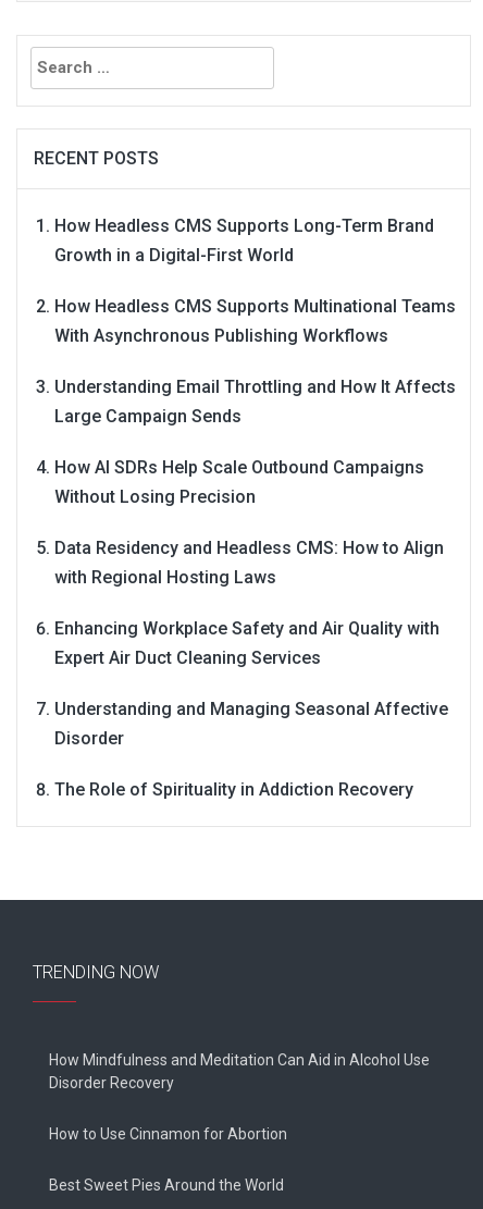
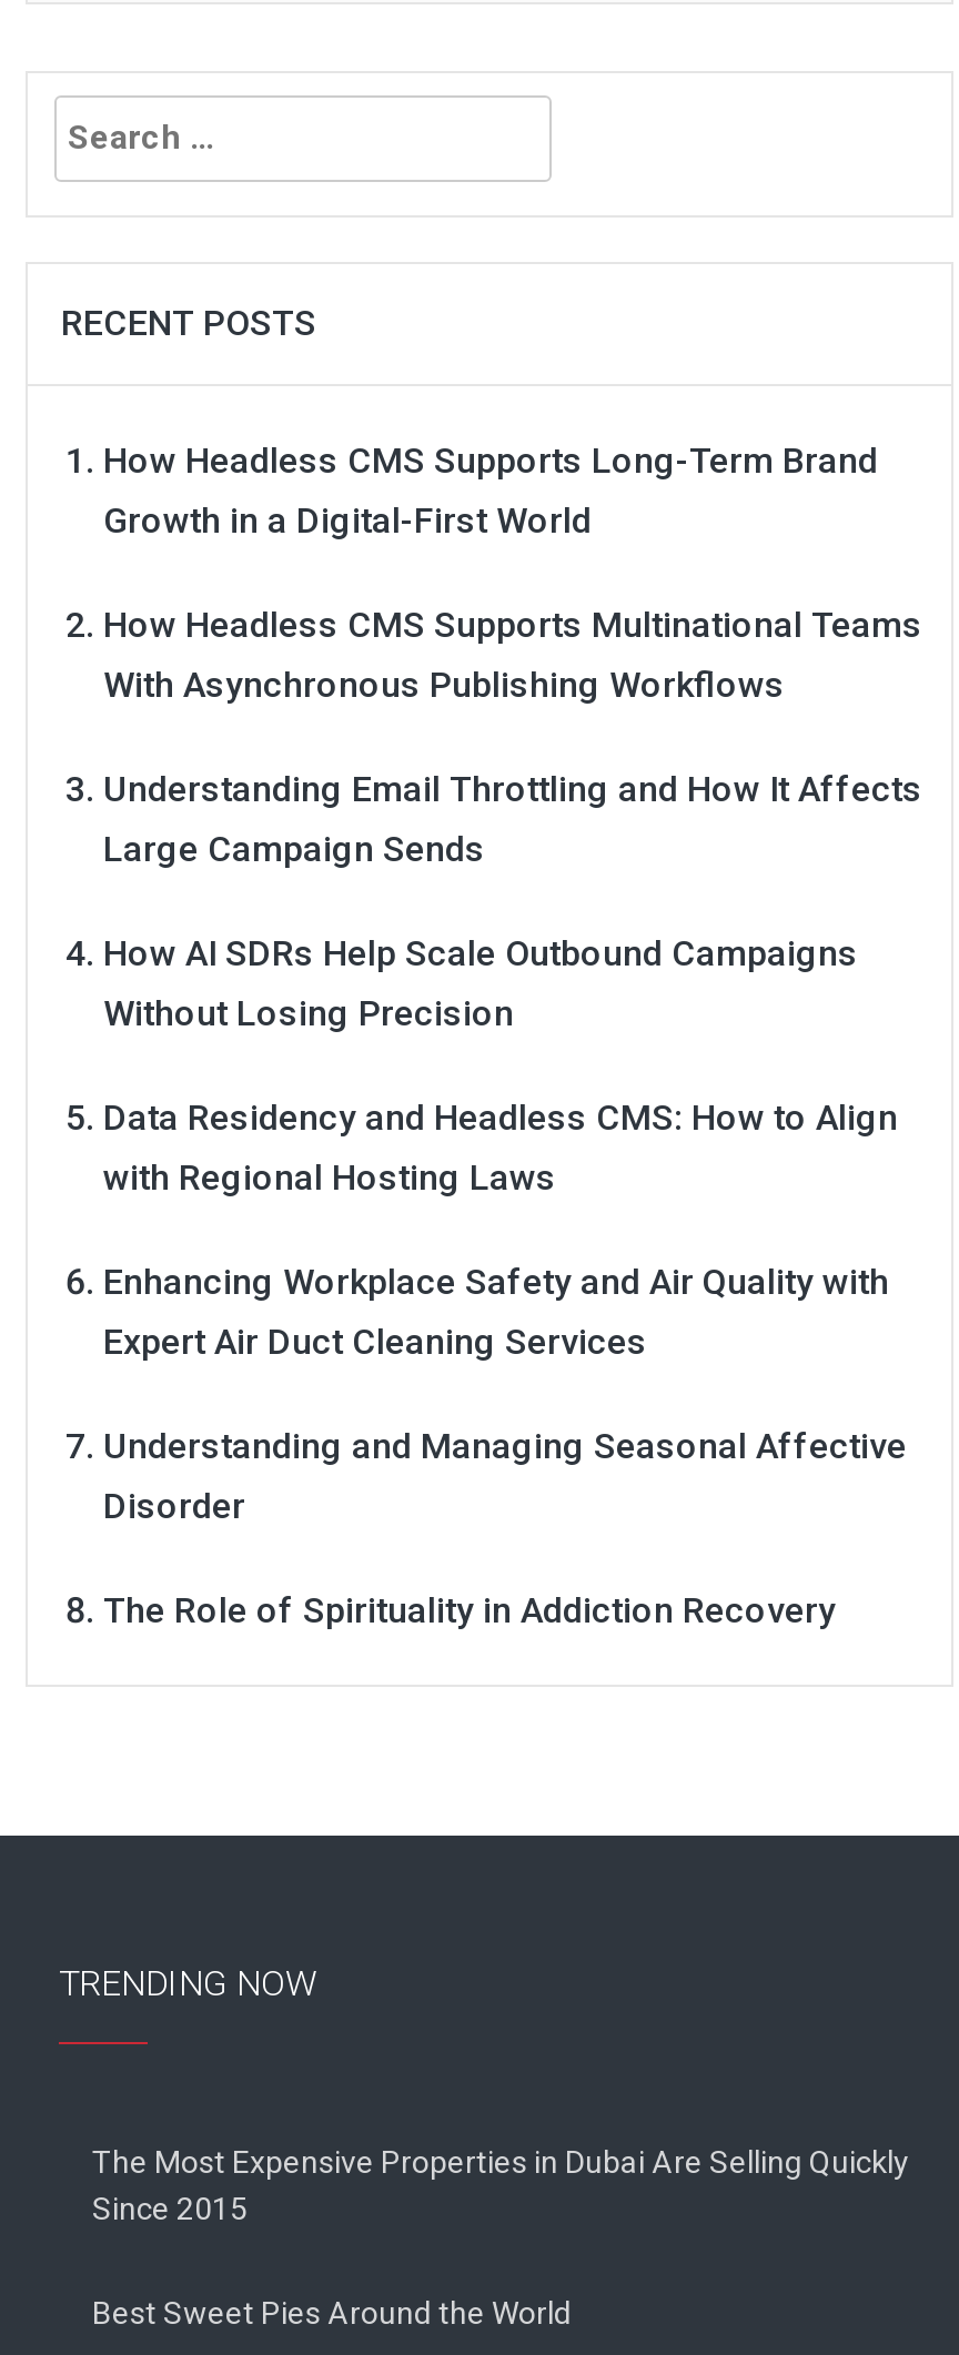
- How Mindfulness and Meditation Can Aid in Alcohol Use
- Disorder Recovery
- How to Use Cinnamon for Abortion
+ The Most Expensive Properties in Dubai Are Selling Quickly
+ Since 2015
